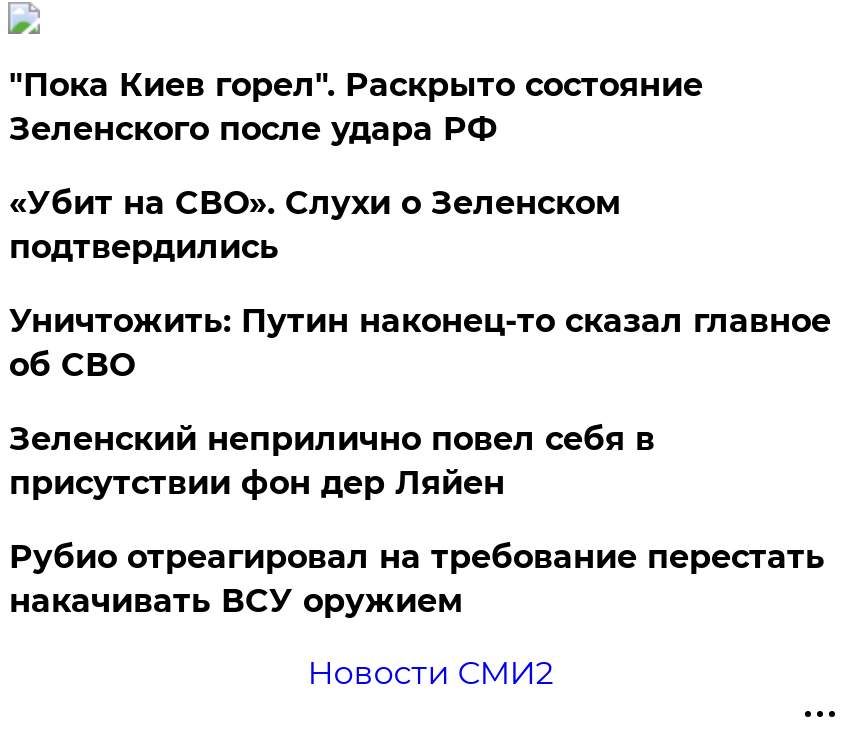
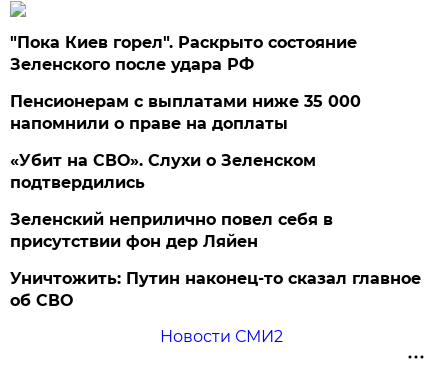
+ Пенсионерам с выплатами ниже 35 000
+ напомнили о праве на доплаты

moved down: «Убит на СВО». Слухи о Зеленском | подтвердились

moved down: Уничтожить: Путин наконец-то сказал главное | об СВО

- Рубио отреагировал на требование перестать
- накачивать ВСУ оружием
